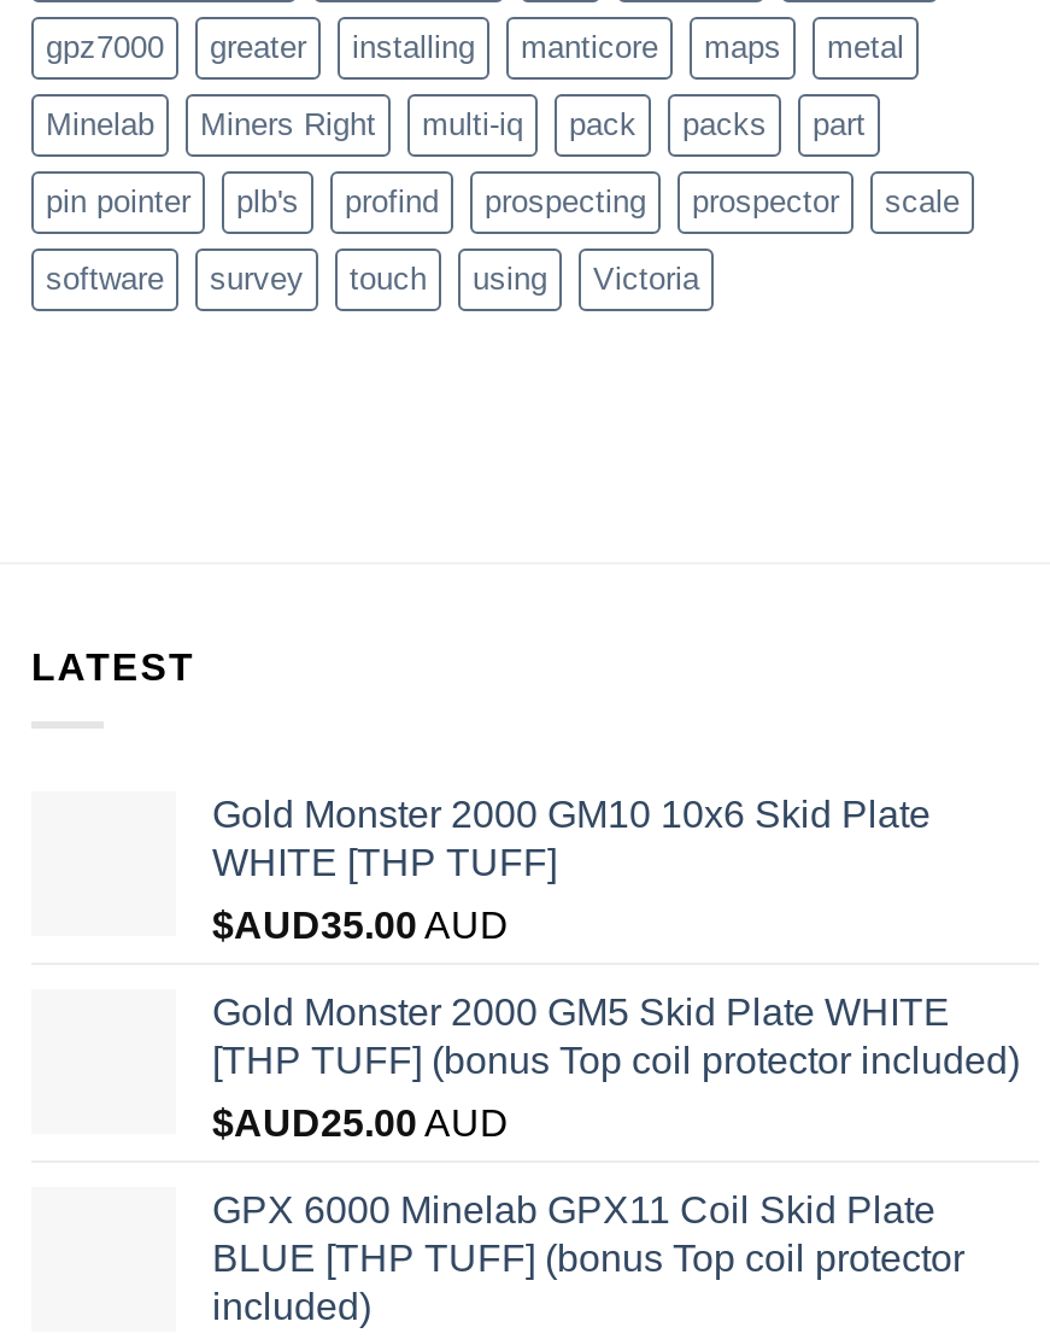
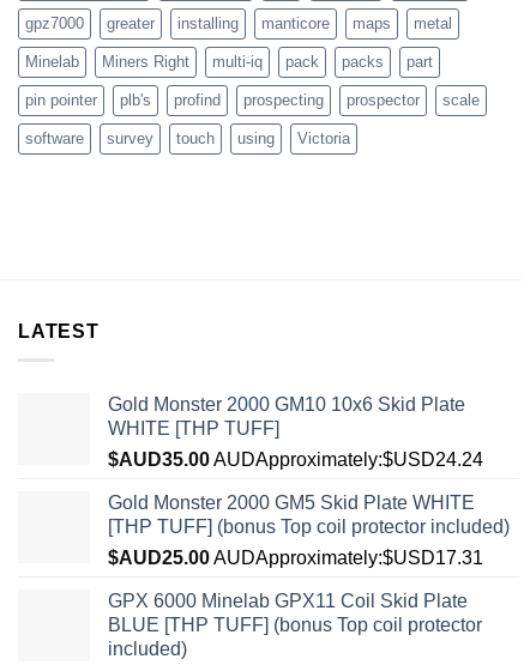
- $AUD35.00 AUD
+ $AUD35.00 AUDApproximately:$USD24.24

- $AUD25.00 AUD
+ $AUD25.00 AUDApproximately:$USD17.31
